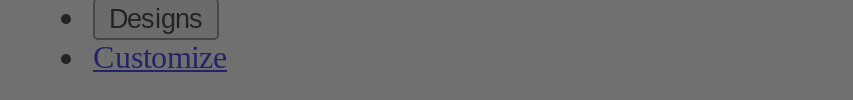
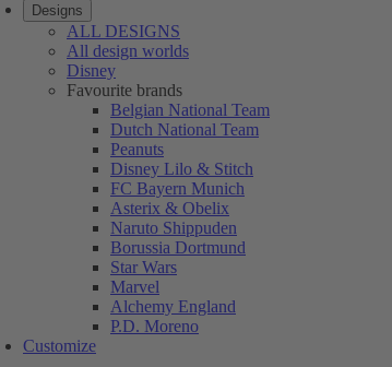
+ ALL DESIGNS
+ All design worlds
+ Disney
+ Favourite brands
+ Belgian National Team
+ Dutch National Team
+ Peanuts
+ Disney Lilo & Stitch
+ FC Bayern Munich
+ Asterix & Obelix
+ Naruto Shippuden
+ Borussia Dortmund
+ Star Wars
+ Marvel
+ Alchemy England
+ P.D. Moreno
